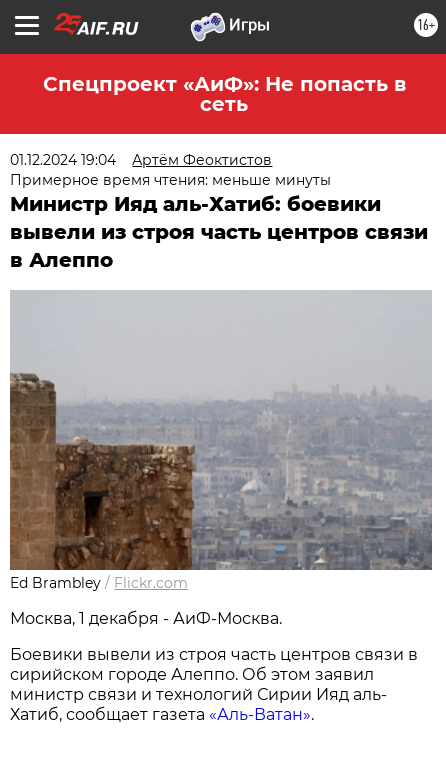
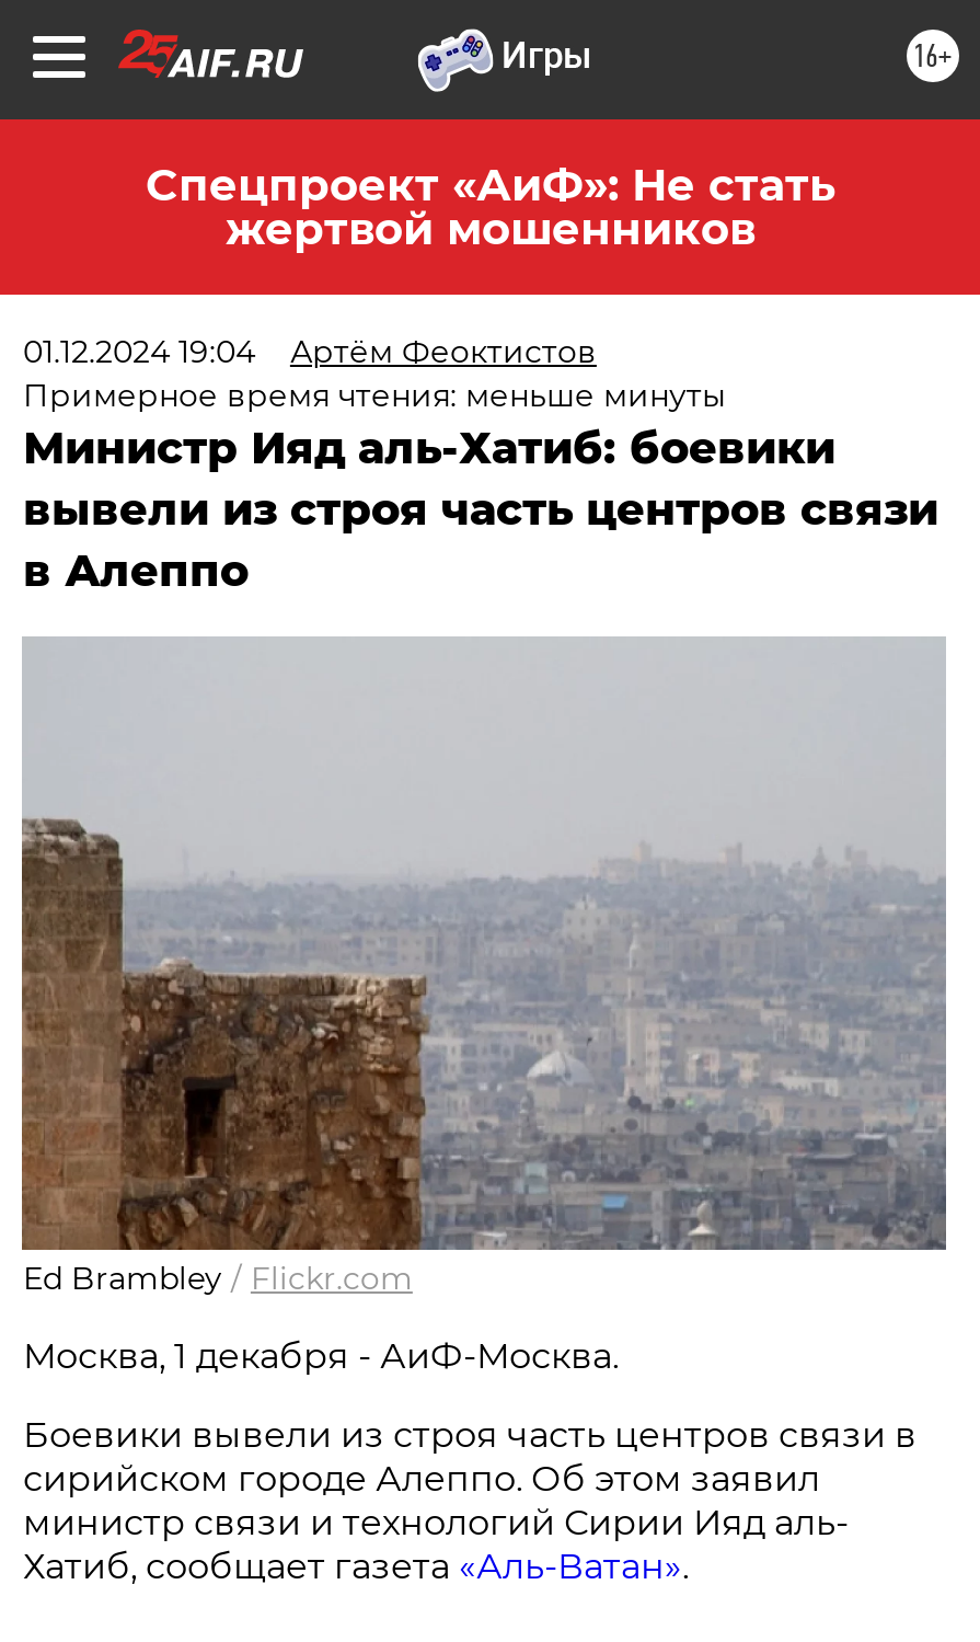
- Спецпроект «АиФ»: Не попасть в
- сеть
+ Спецпроект «АиФ»: Не стать
+ жертвой мошенников
